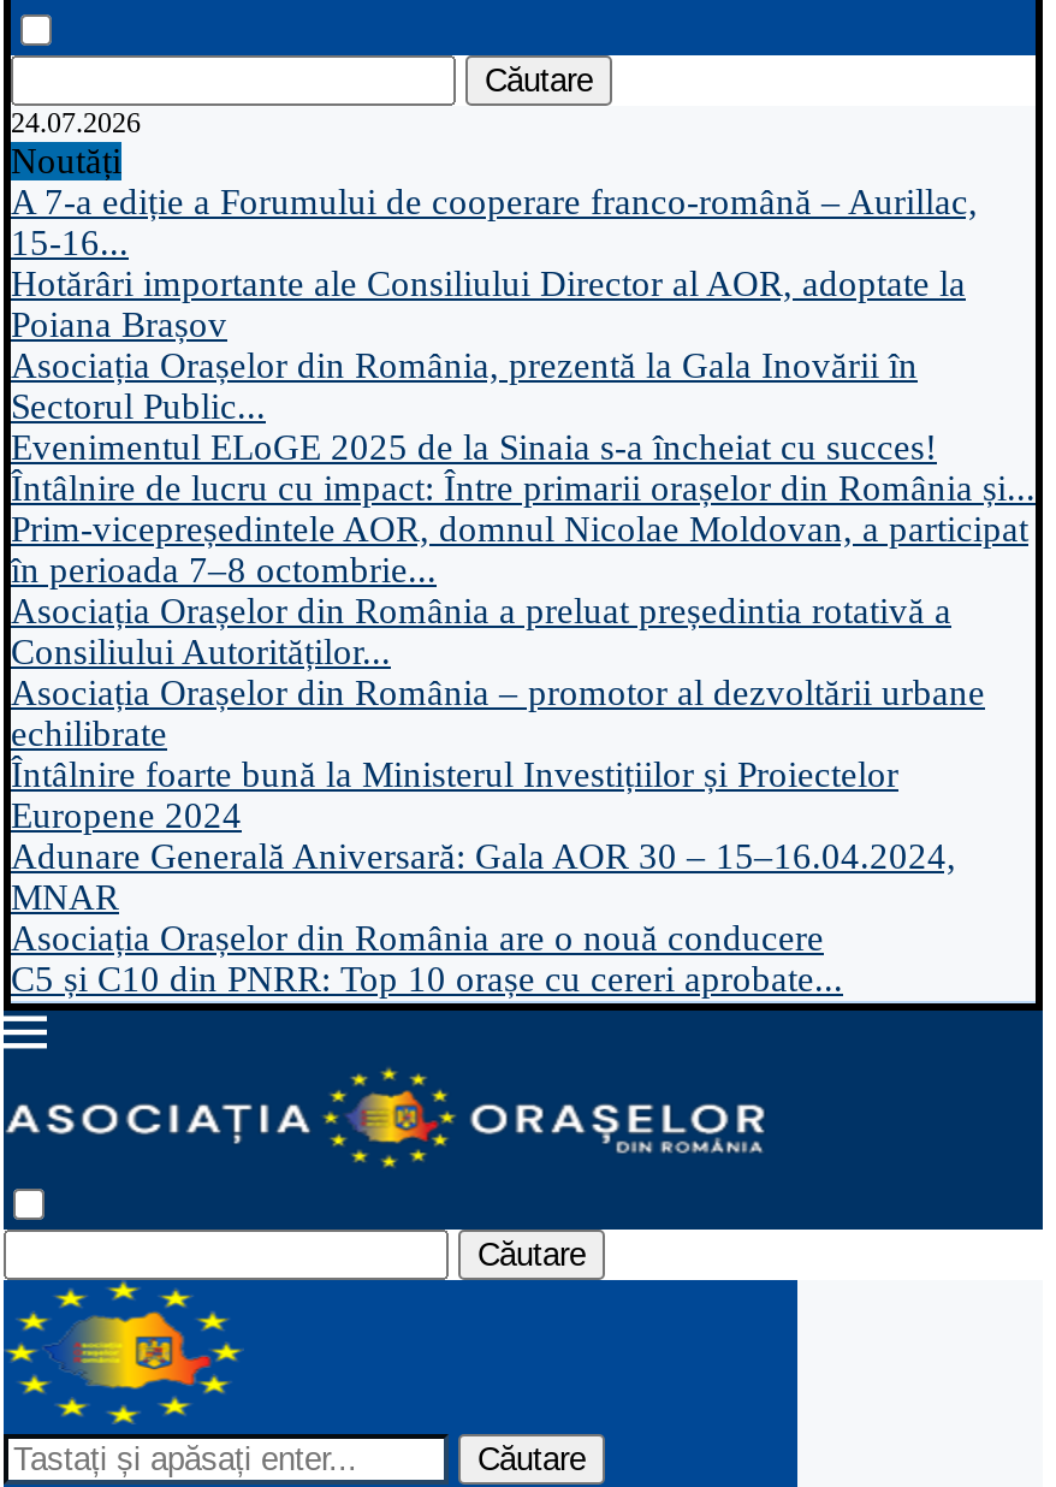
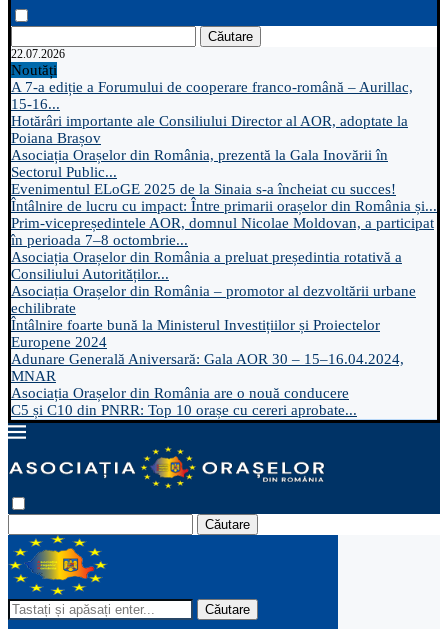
- 24.07.2026
+ 22.07.2026
